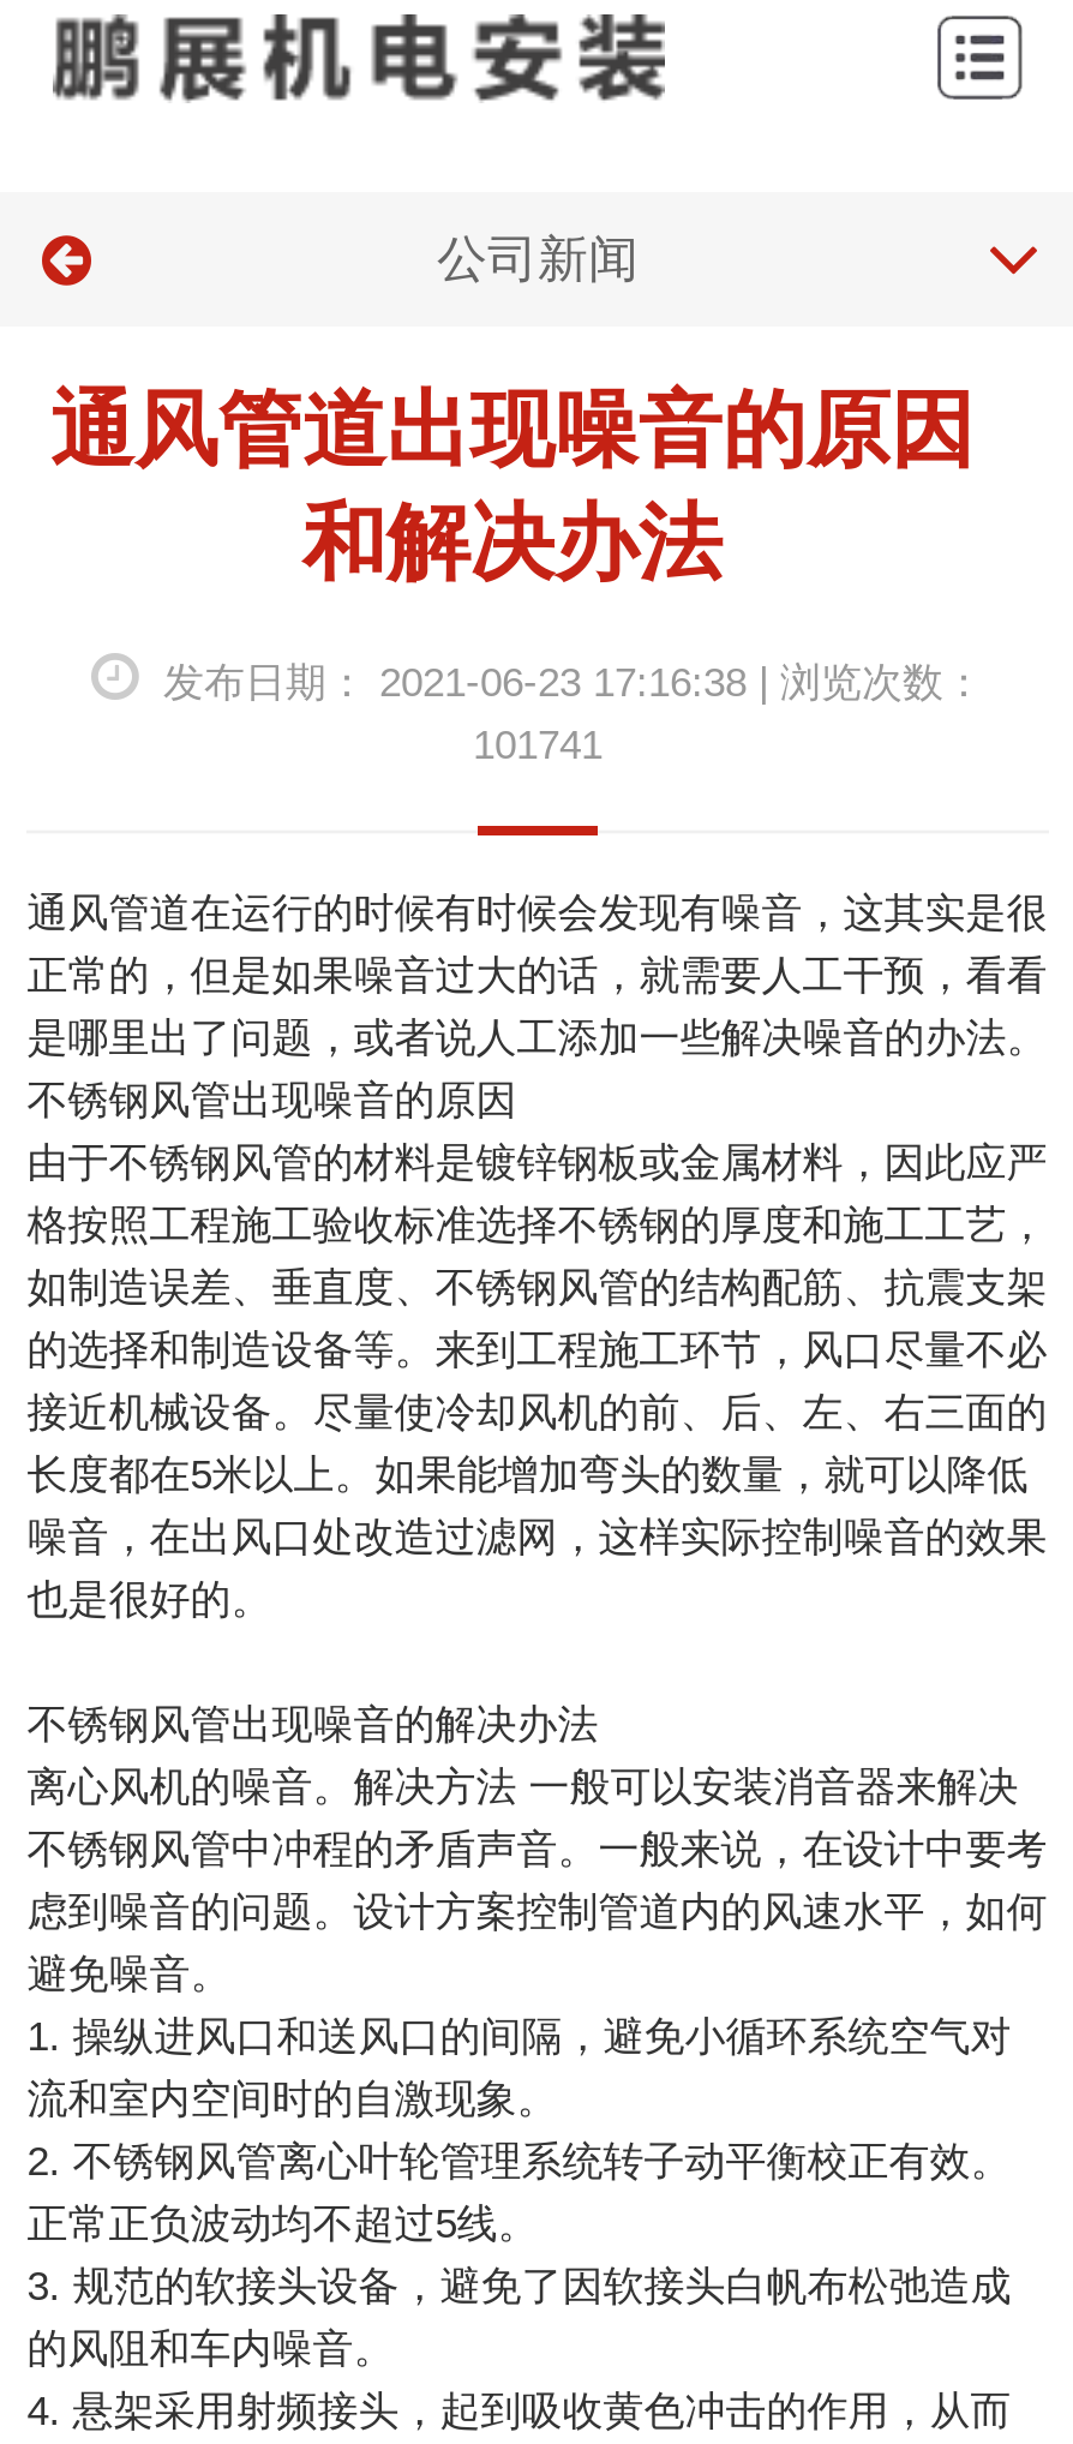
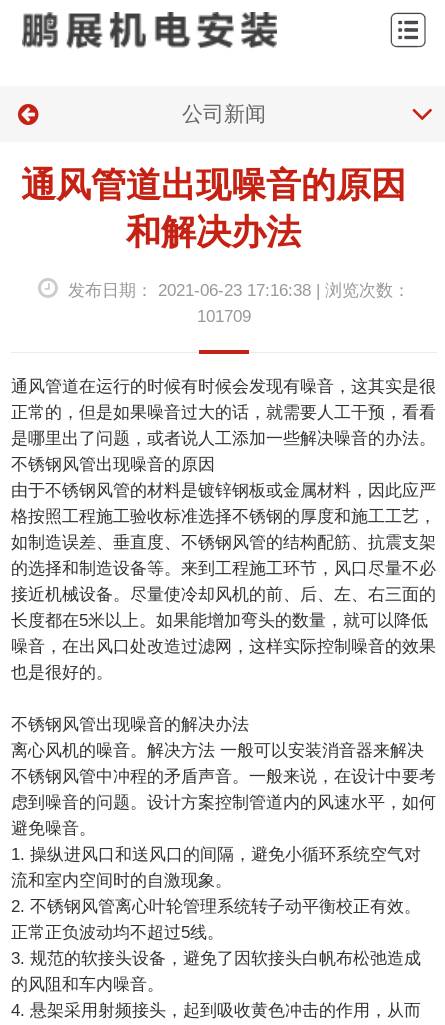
- 101741
+ 101709
